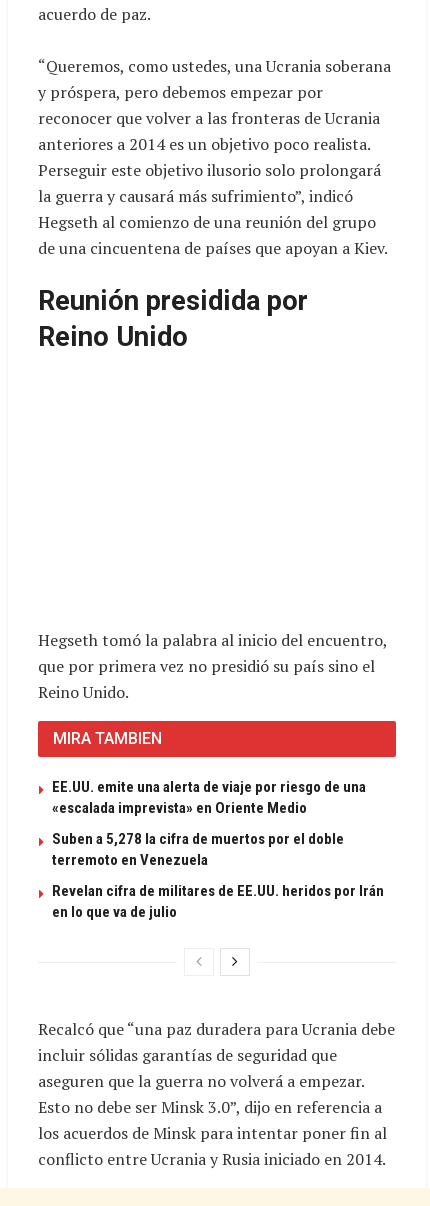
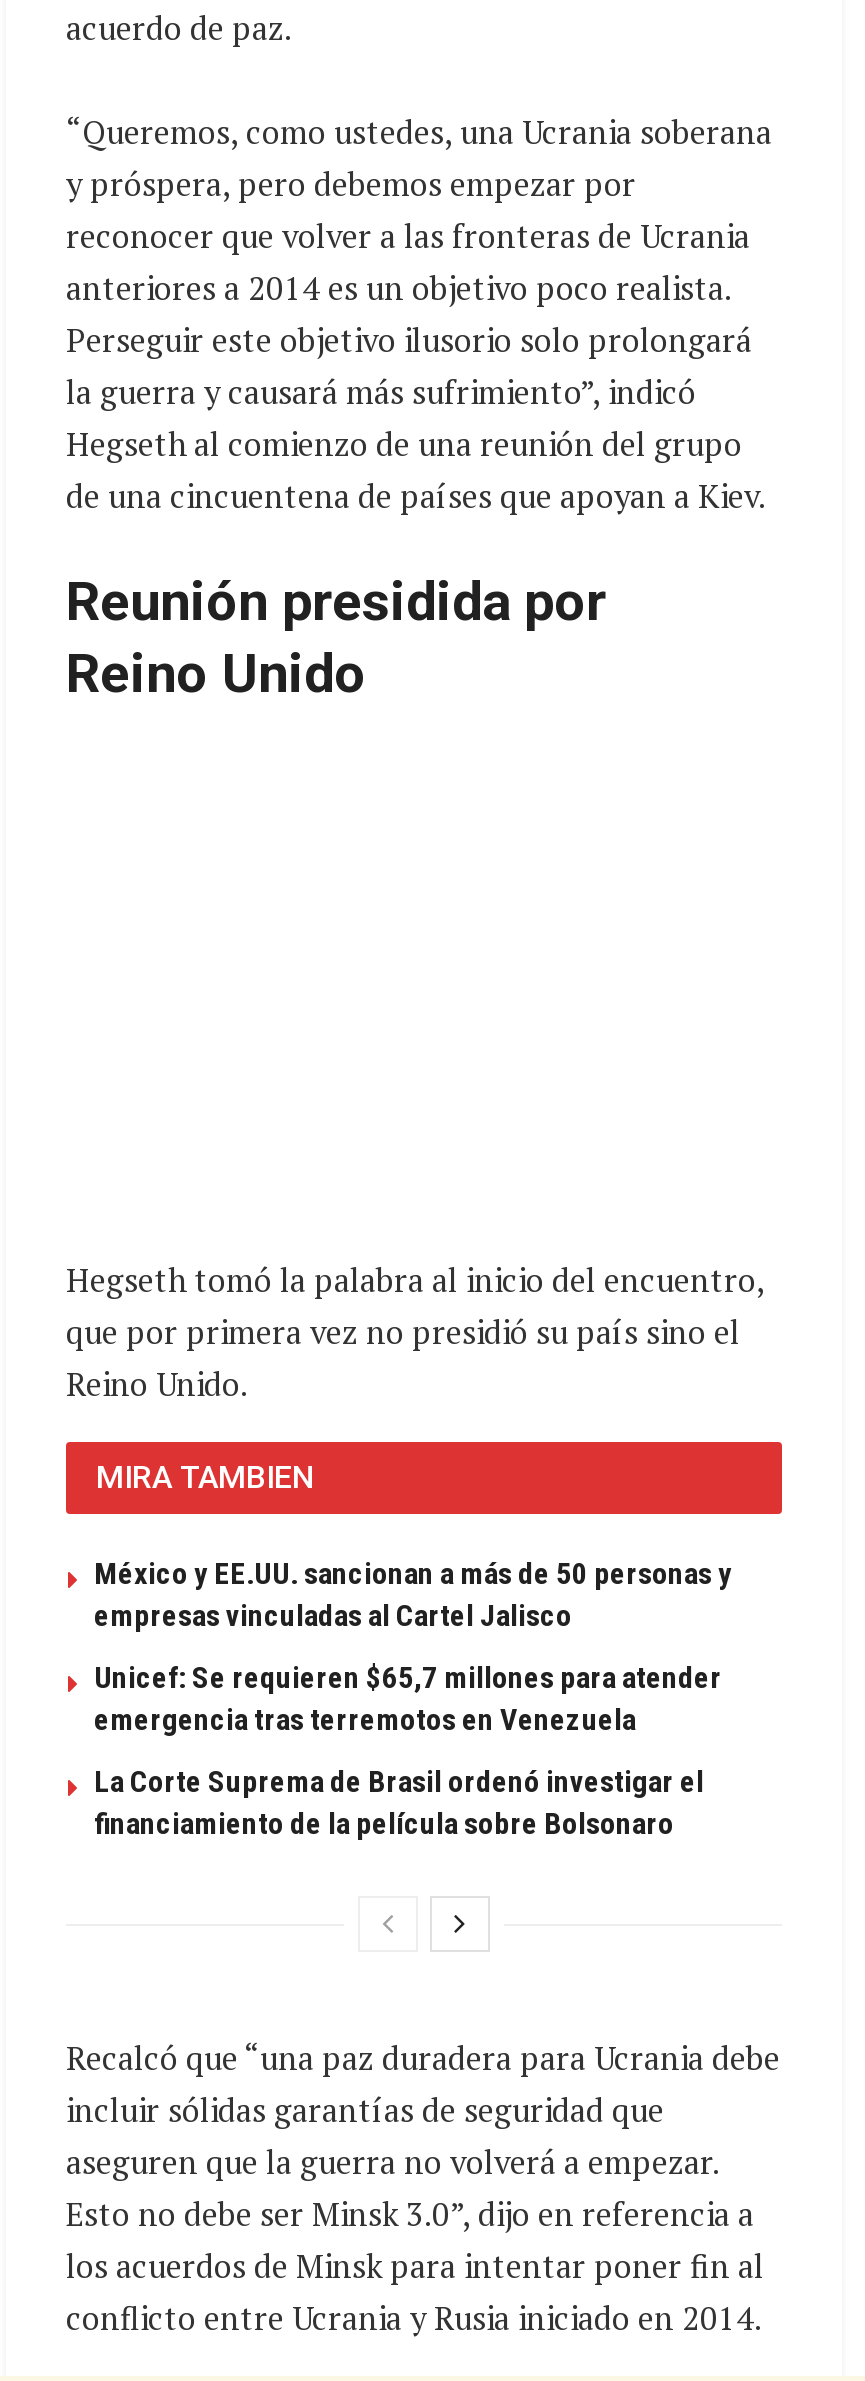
- EE.UU. emite una alerta de viaje por riesgo de una
- «escalada imprevista» en Oriente Medio
+ México y EE.UU. sancionan a más de 50 personas y
+ empresas vinculadas al Cartel Jalisco

- Suben a 5,278 la cifra de muertos por el doble
- terremoto en Venezuela
+ Unicef: Se requieren $65,7 millones para atender
+ emergencia tras terremotos en Venezuela

- Revelan cifra de militares de EE.UU. heridos por Irán
- en lo que va de julio
+ La Corte Suprema de Brasil ordenó investigar el
+ financiamiento de la película sobre Bolsonaro
